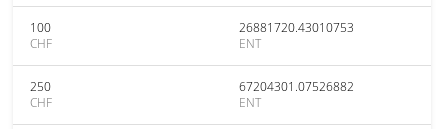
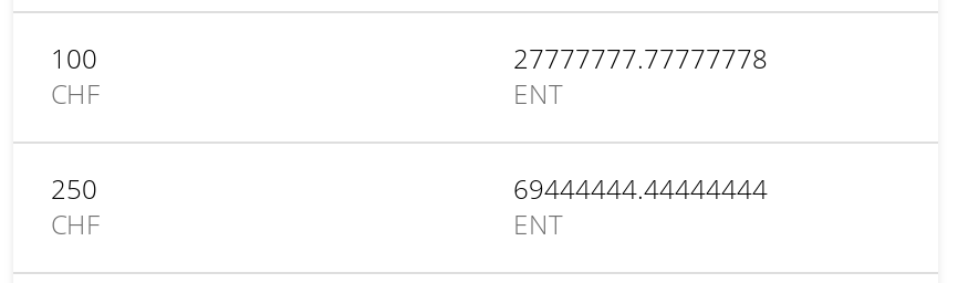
- 26881720.43010753
+ 27777777.77777778

- 67204301.07526882
+ 69444444.44444444
